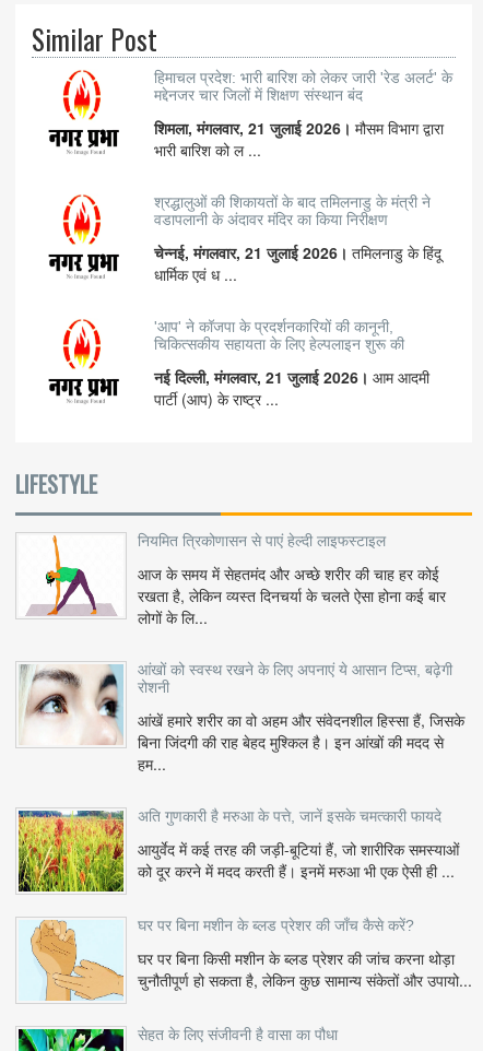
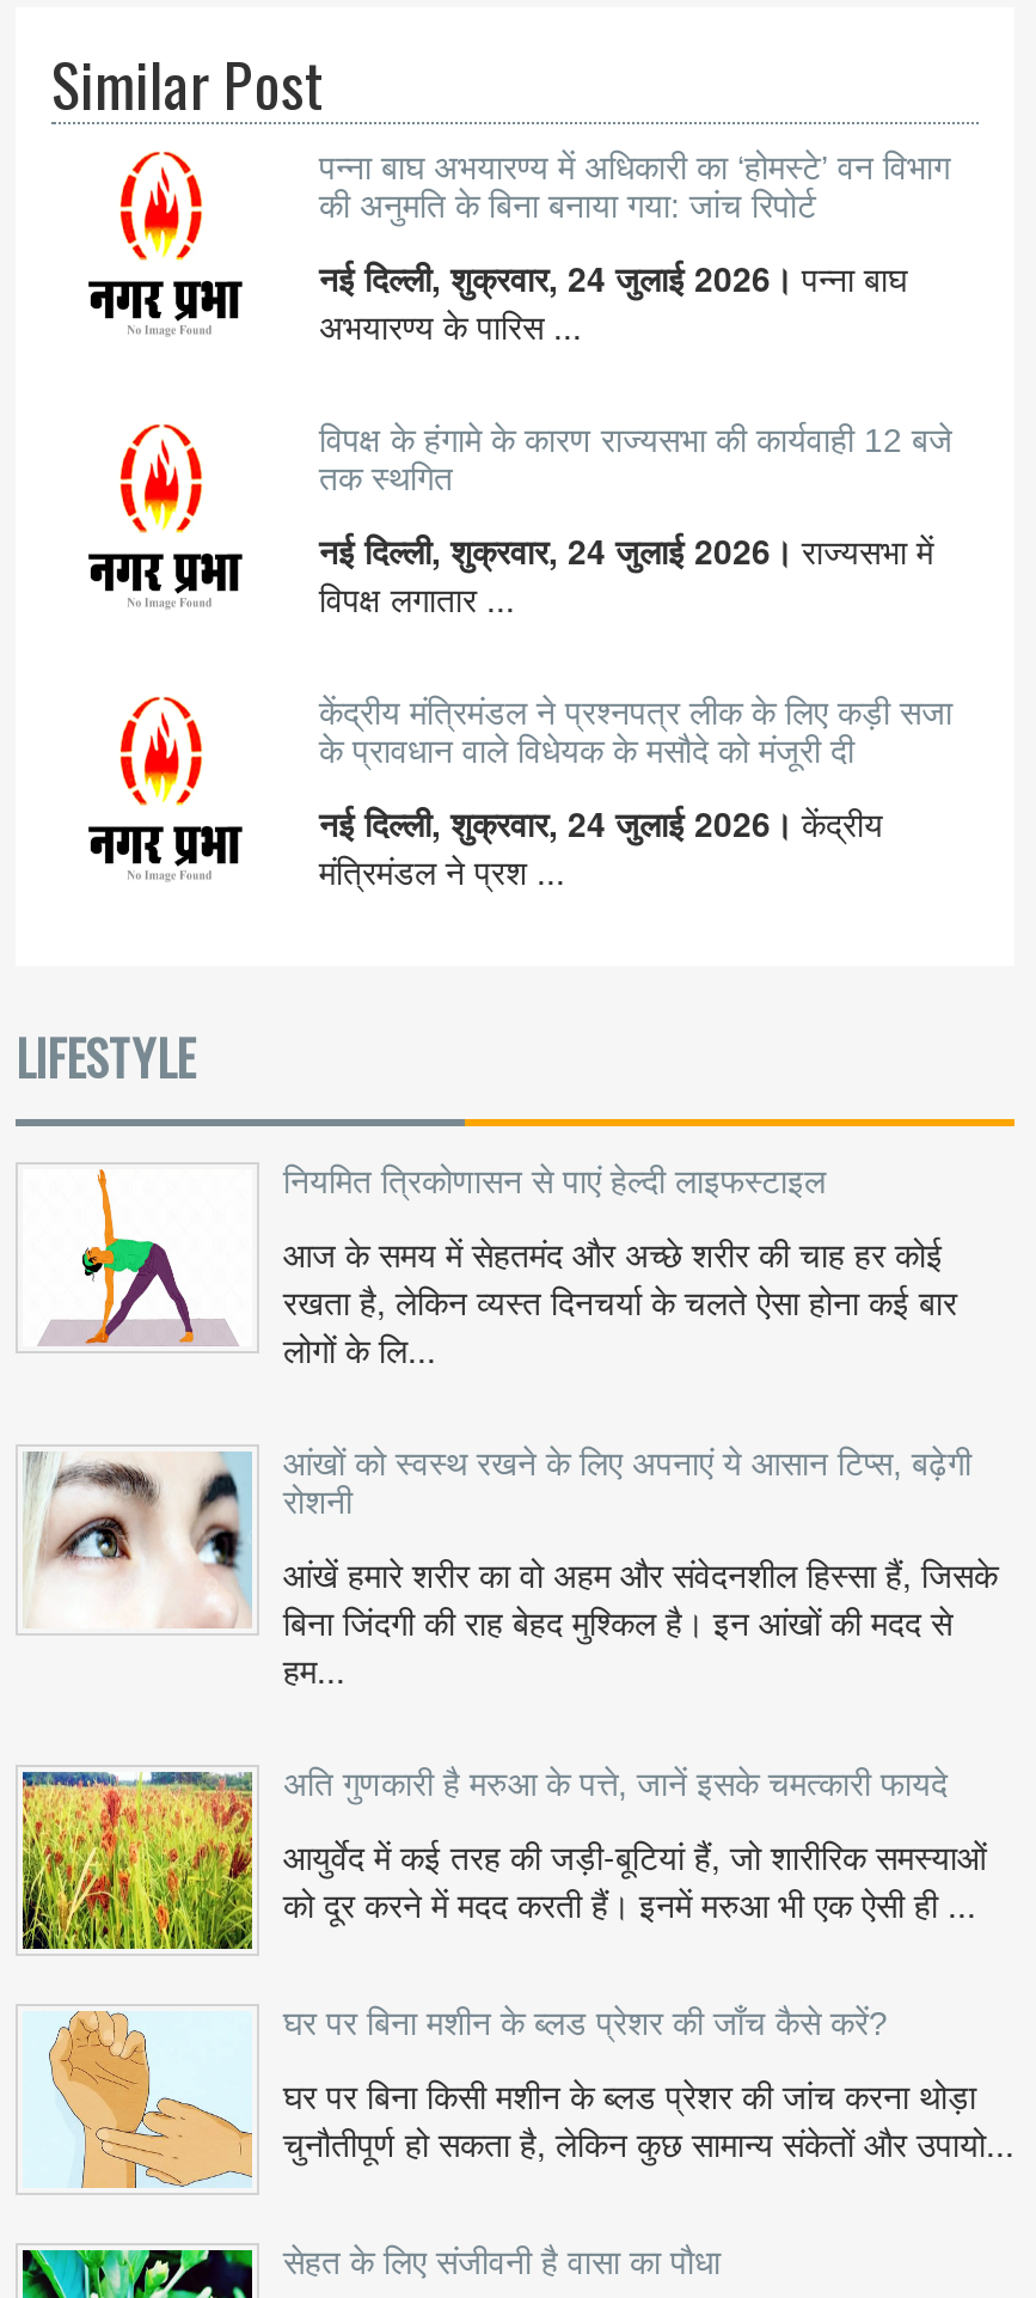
- हिमाचल प्रदेश: भारी बारिश को लेकर जारी 'रेड अलर्ट' के
- मद्देनजर चार जिलों में शिक्षण संस्थान बंद
+ पन्ना बाघ अभयारण्य में अधिकारी का ‘होमस्टे’ वन विभाग
+ की अनुमति के बिना बनाया गया: जांच रिपोर्ट

- शिमला, मंगलवार, 21 जुलाई 2026। मौसम विभाग द्वारा
- भारी बारिश को ल ...
+ नई दिल्ली, शुक्रवार, 24 जुलाई 2026। पन्ना बाघ
+ अभयारण्य के पारिस ...

- श्रद्धालुओं की शिकायतों के बाद तमिलनाडु के मंत्री ने
- वडापलानी के अंदावर मंदिर का किया निरीक्षण
+ विपक्ष के हंगामे के कारण राज्यसभा की कार्यवाही 12 बजे
+ तक स्थगित

- चेन्नई, मंगलवार, 21 जुलाई 2026। तमिलनाडु के हिंदू
- धार्मिक एवं ध ...
+ नई दिल्ली, शुक्रवार, 24 जुलाई 2026। राज्यसभा में
+ विपक्ष लगातार ...

- 'आप' ने कॉजपा के प्रदर्शनकारियों की कानूनी,
- चिकित्सकीय सहायता के लिए हेल्पलाइन शुरू की
+ केंद्रीय मंत्रिमंडल ने प्रश्नपत्र लीक के लिए कड़ी सजा
+ के प्रावधान वाले विधेयक के मसौदे को मंजूरी दी

- नई दिल्ली, मंगलवार, 21 जुलाई 2026। आम आदमी
- पार्टी (आप) के राष्ट्र ...
+ नई दिल्ली, शुक्रवार, 24 जुलाई 2026। केंद्रीय
+ मंत्रिमंडल ने प्रश ...
